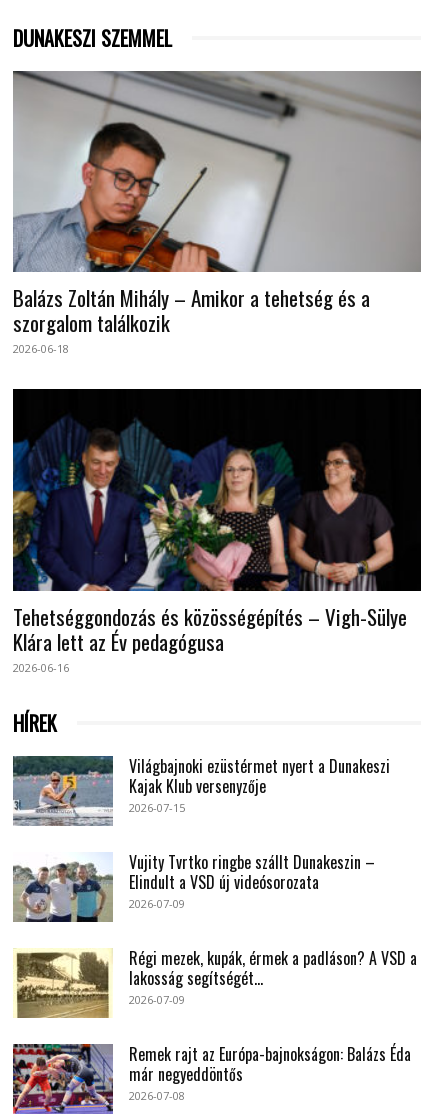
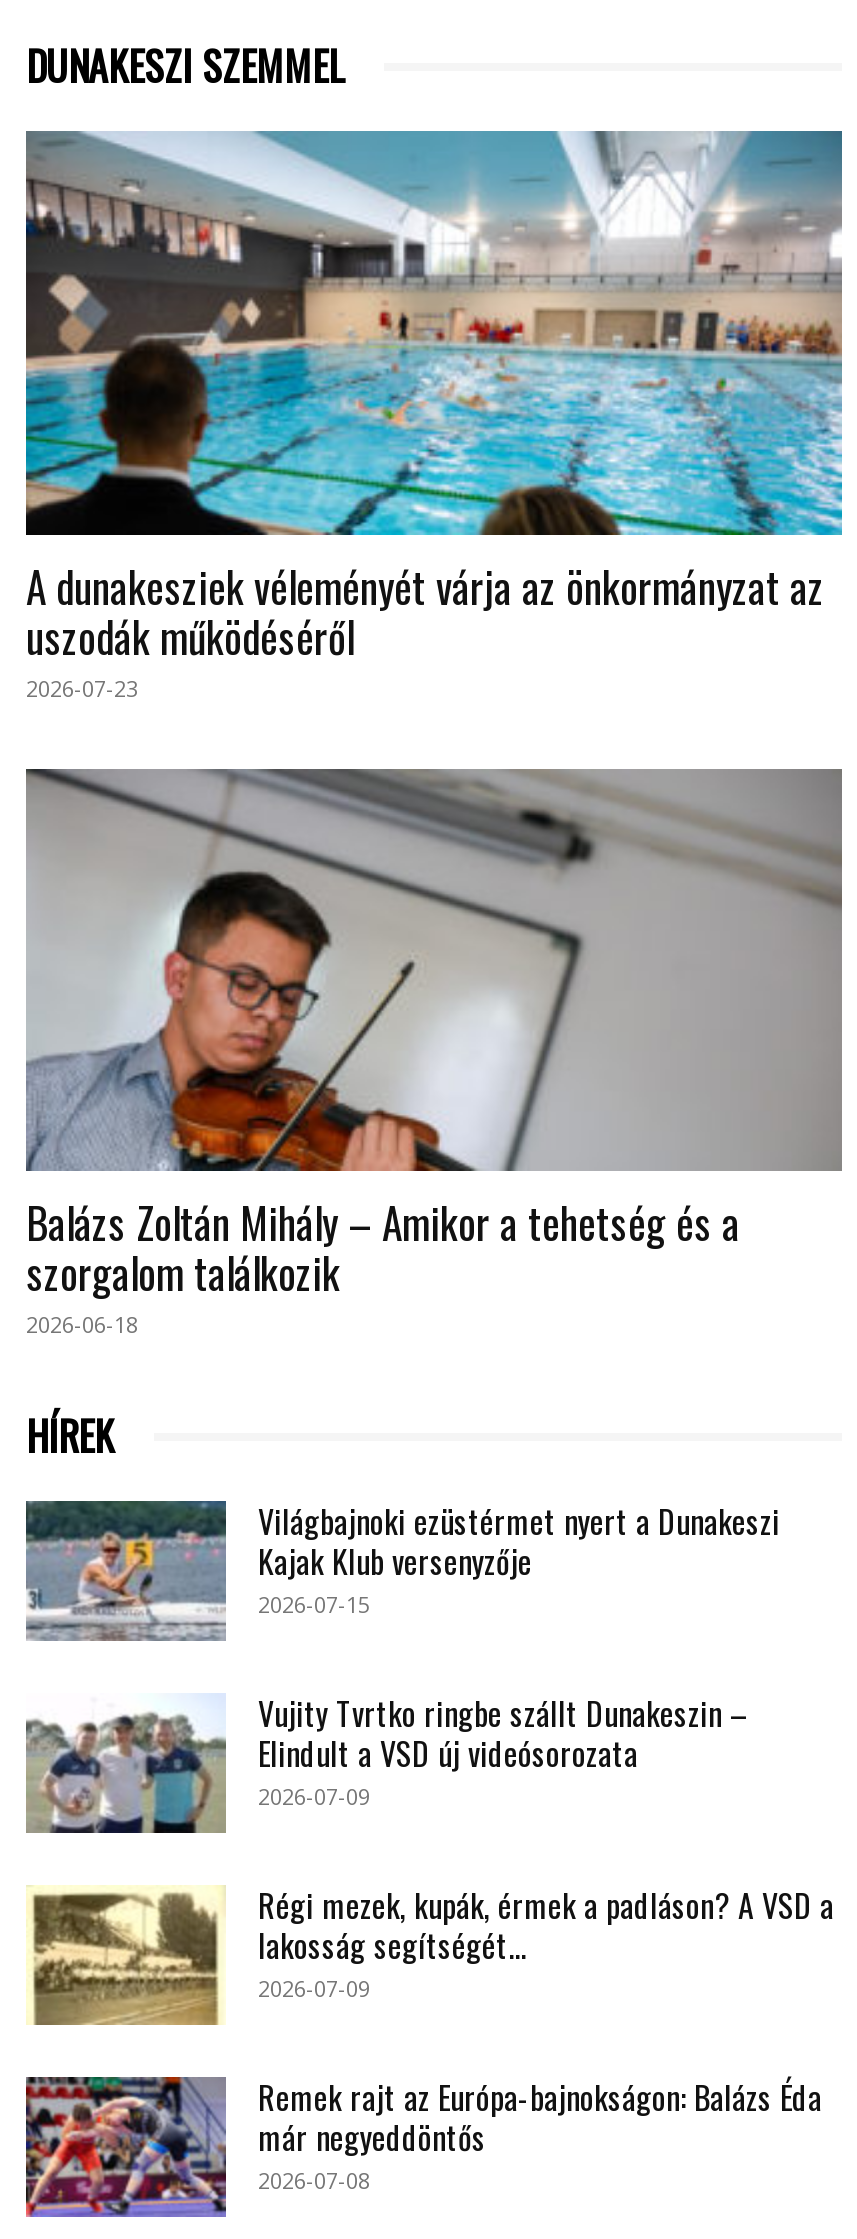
+ [image]
+ A dunakesziek véleményét várja az önkormányzat az
+ uszodák működéséről
+ 2026-07-23

moved down: [image] | Balázs Zoltán Mihály – Amikor a tehetség és a | szorgalom találkozik | 2026-06-18

- [image]
- Tehetséggondozás és közösségépítés – Vigh-Sülye
- Klára lett az Év pedagógusa
- 2026-06-16
